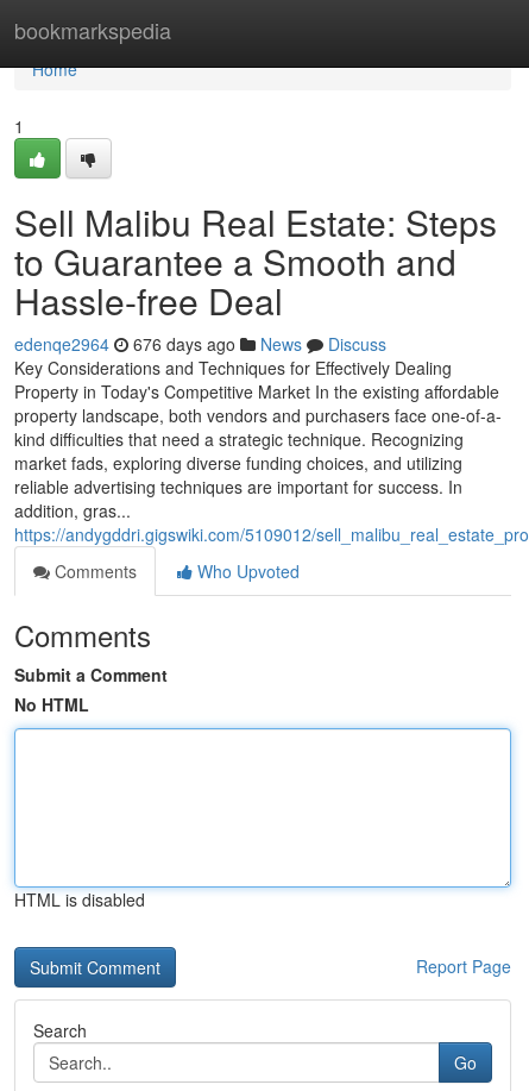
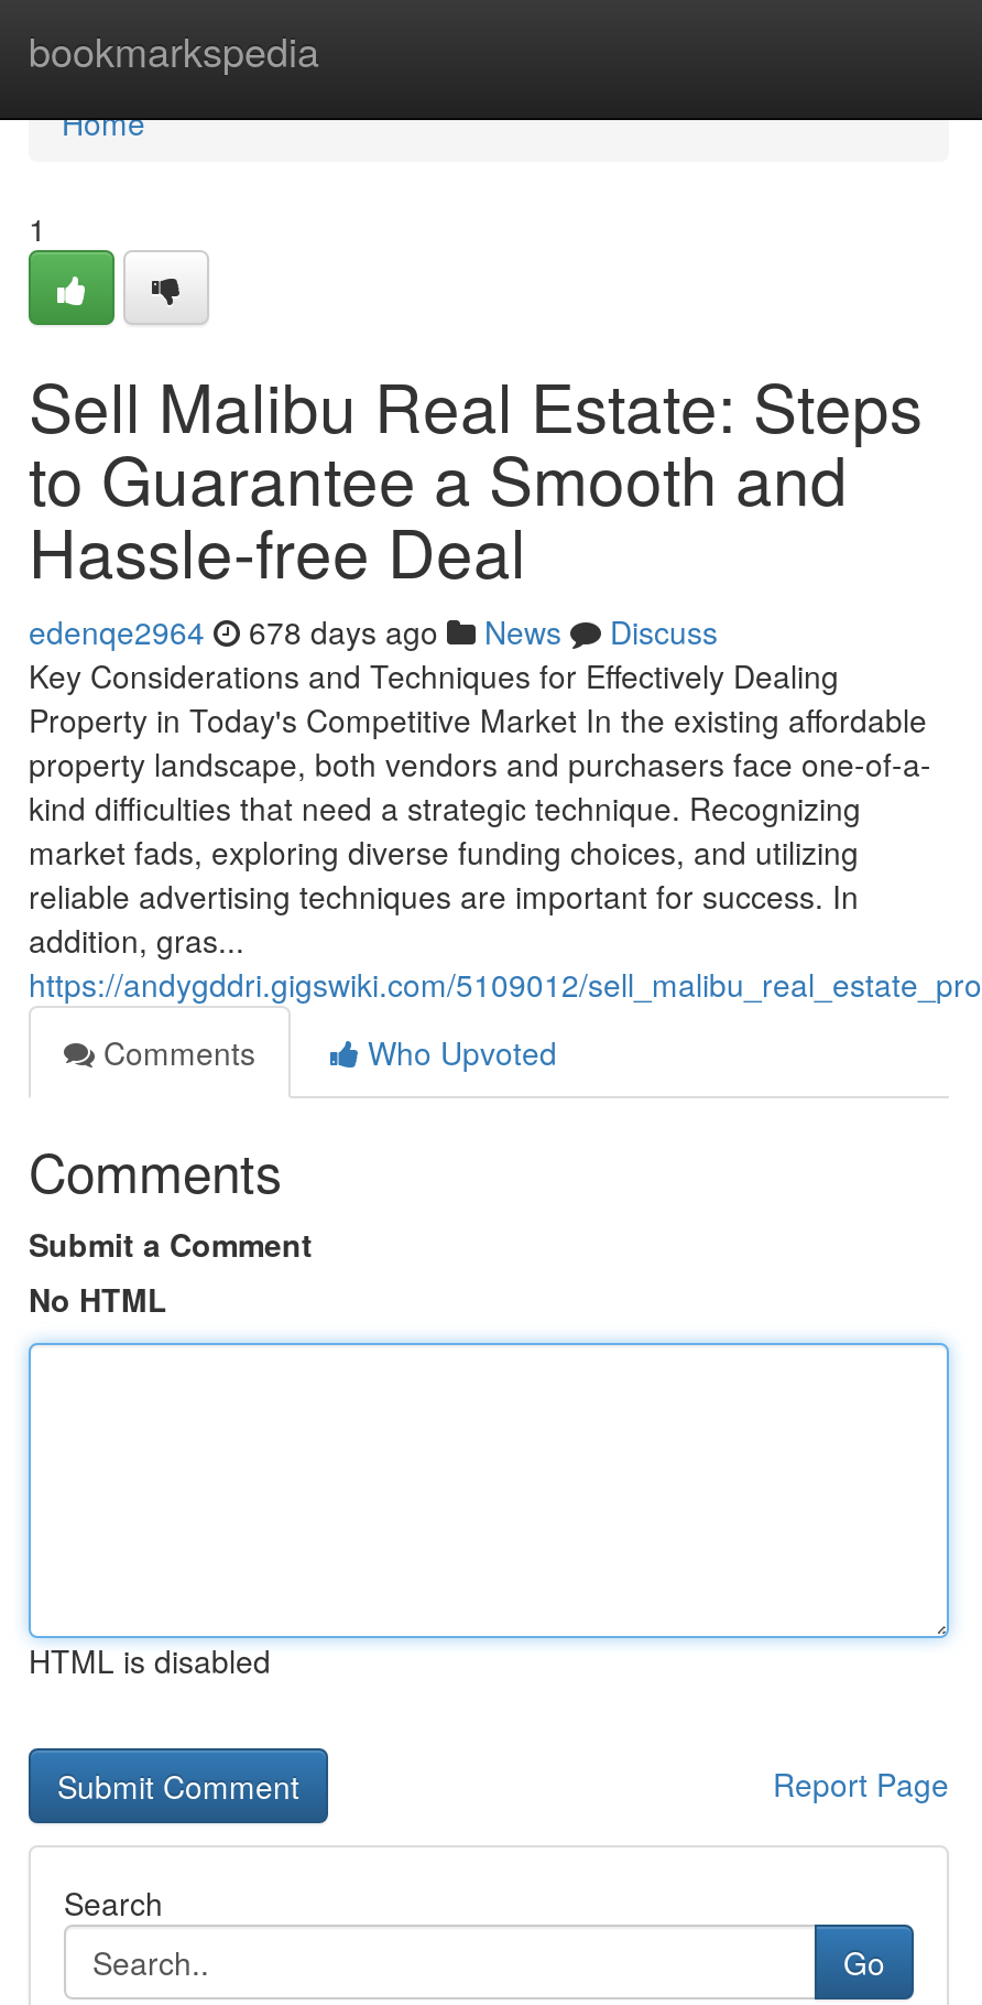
- edenqe2964 676 days ago News Discuss
+ edenqe2964 678 days ago News Discuss
